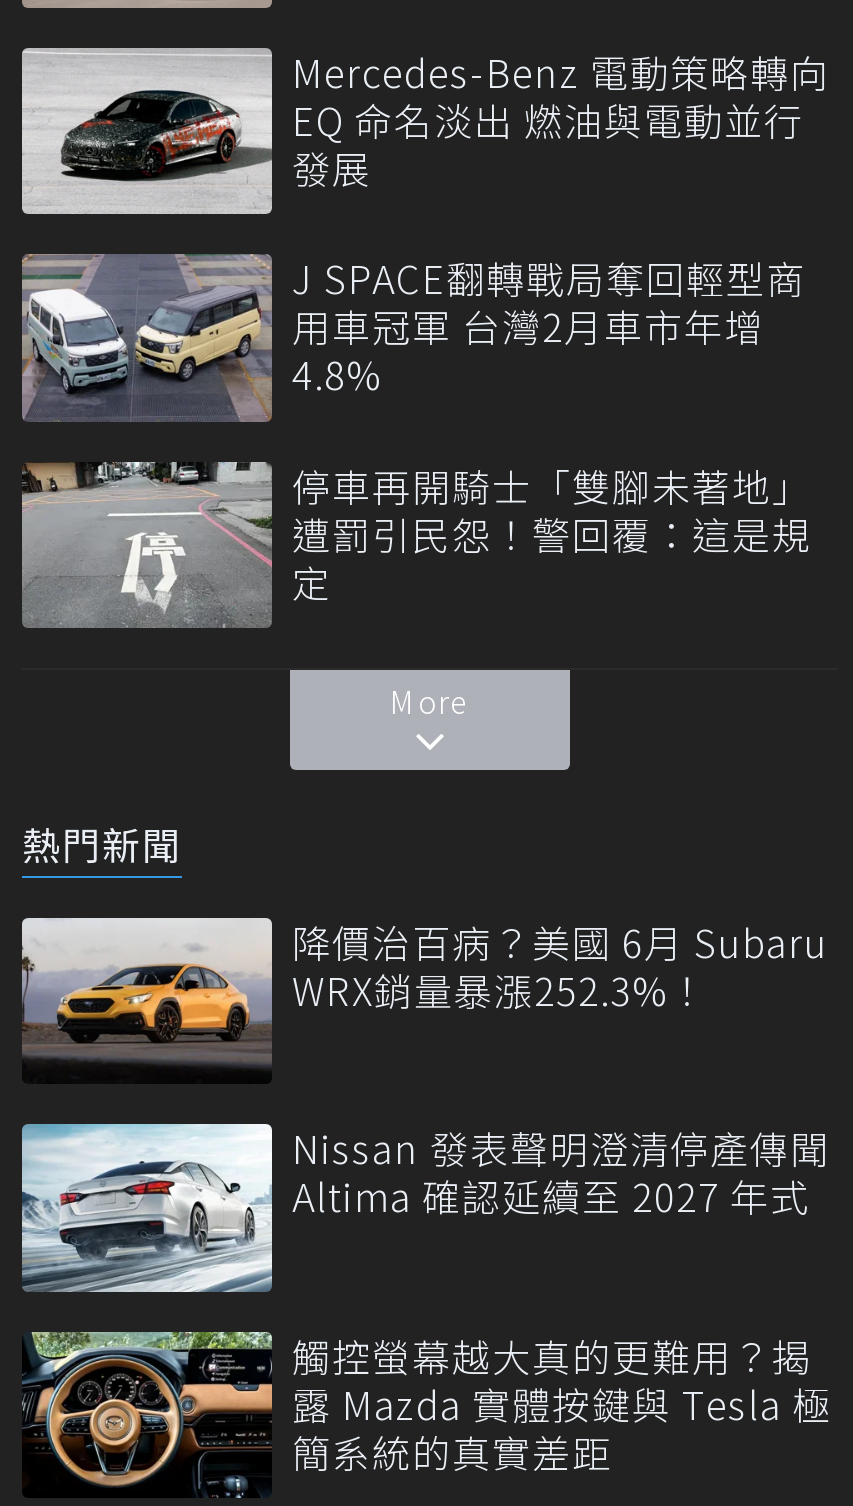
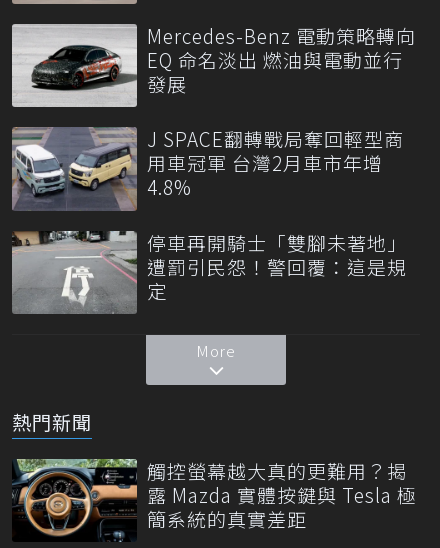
- [image]
- 降價治百病？美國 6月 Subaru
- WRX銷量暴漲252.3%！
- Nissan 發表聲明澄清停產傳聞
- Altima 確認延續至 2027 年式

- [image]
